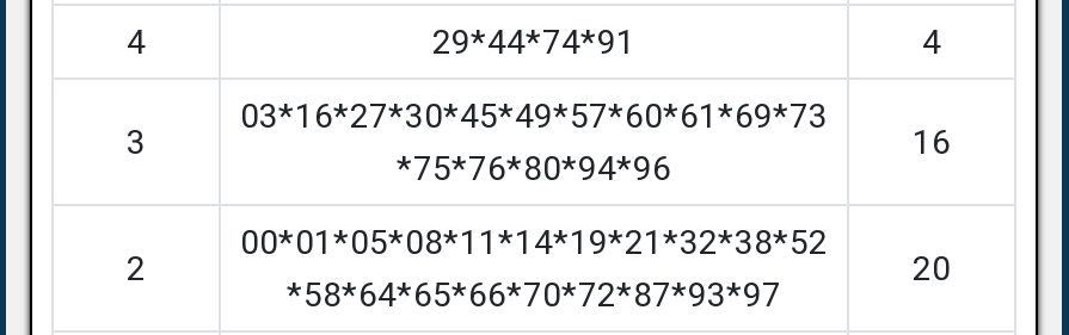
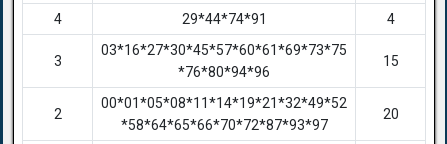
- 03*16*27*30*45*49*57*60*61*69*73
+ 03*16*27*30*45*57*60*61*69*73*75

- 16
+ 15

- *75*76*80*94*96
+ *76*80*94*96

- 00*01*05*08*11*14*19*21*32*38*52
+ 00*01*05*08*11*14*19*21*32*49*52
